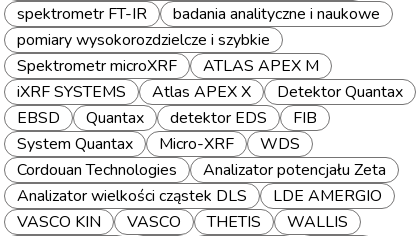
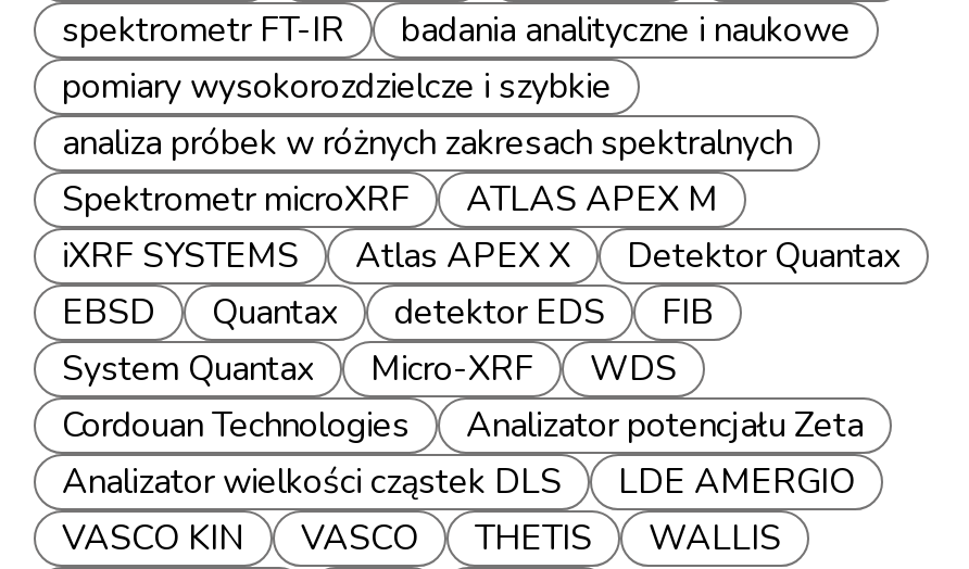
+ analiza próbek w różnych zakresach spektralnych
